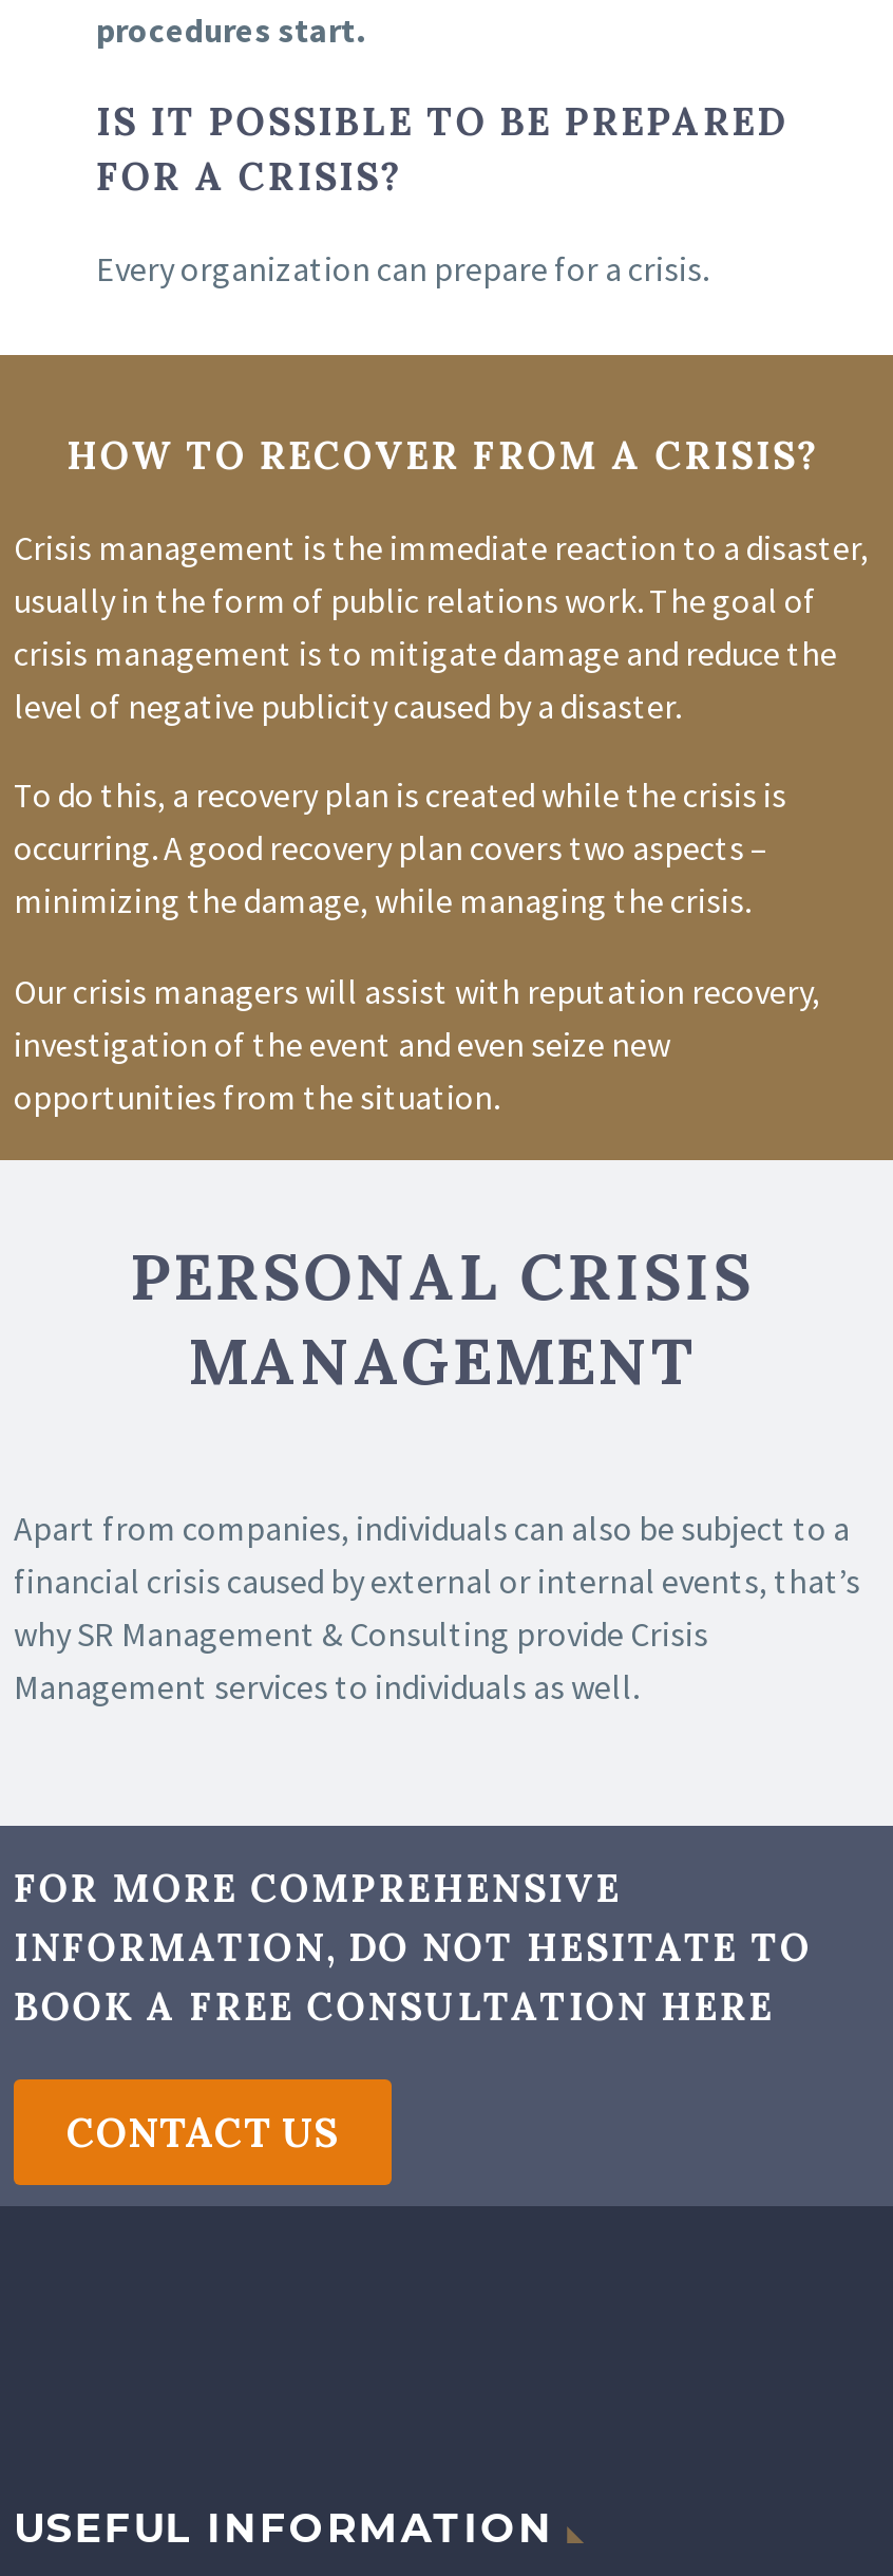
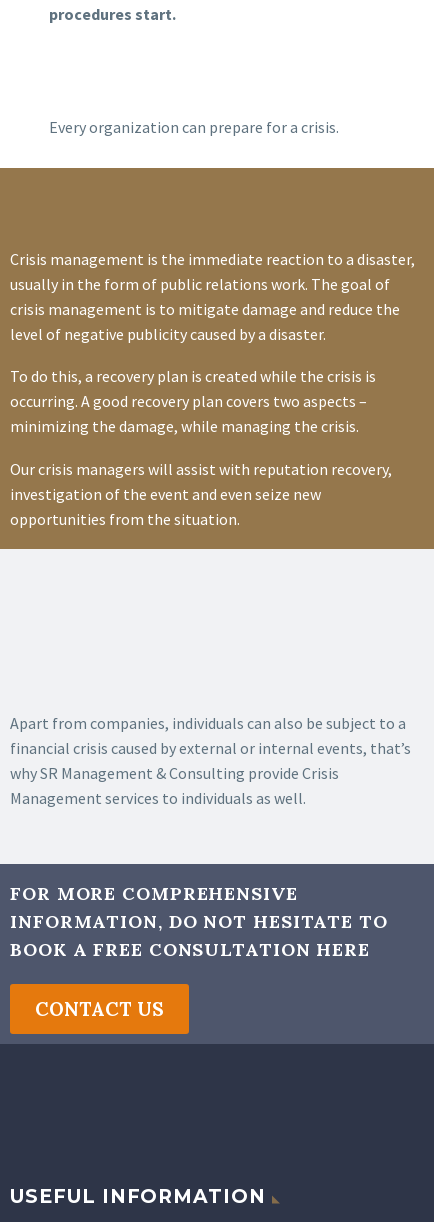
- IS IT POSSIBLE TO BE PREPARED
- FOR A CRISIS?

- HOW TO RECOVER FROM A CRISIS?

- PERSONAL CRISIS
- MANAGEMENT
